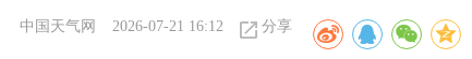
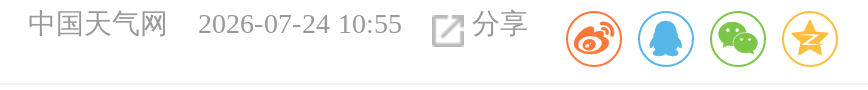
- 中国天气网 2026-07-21 16:12
+ 中国天气网 2026-07-24 10:55
